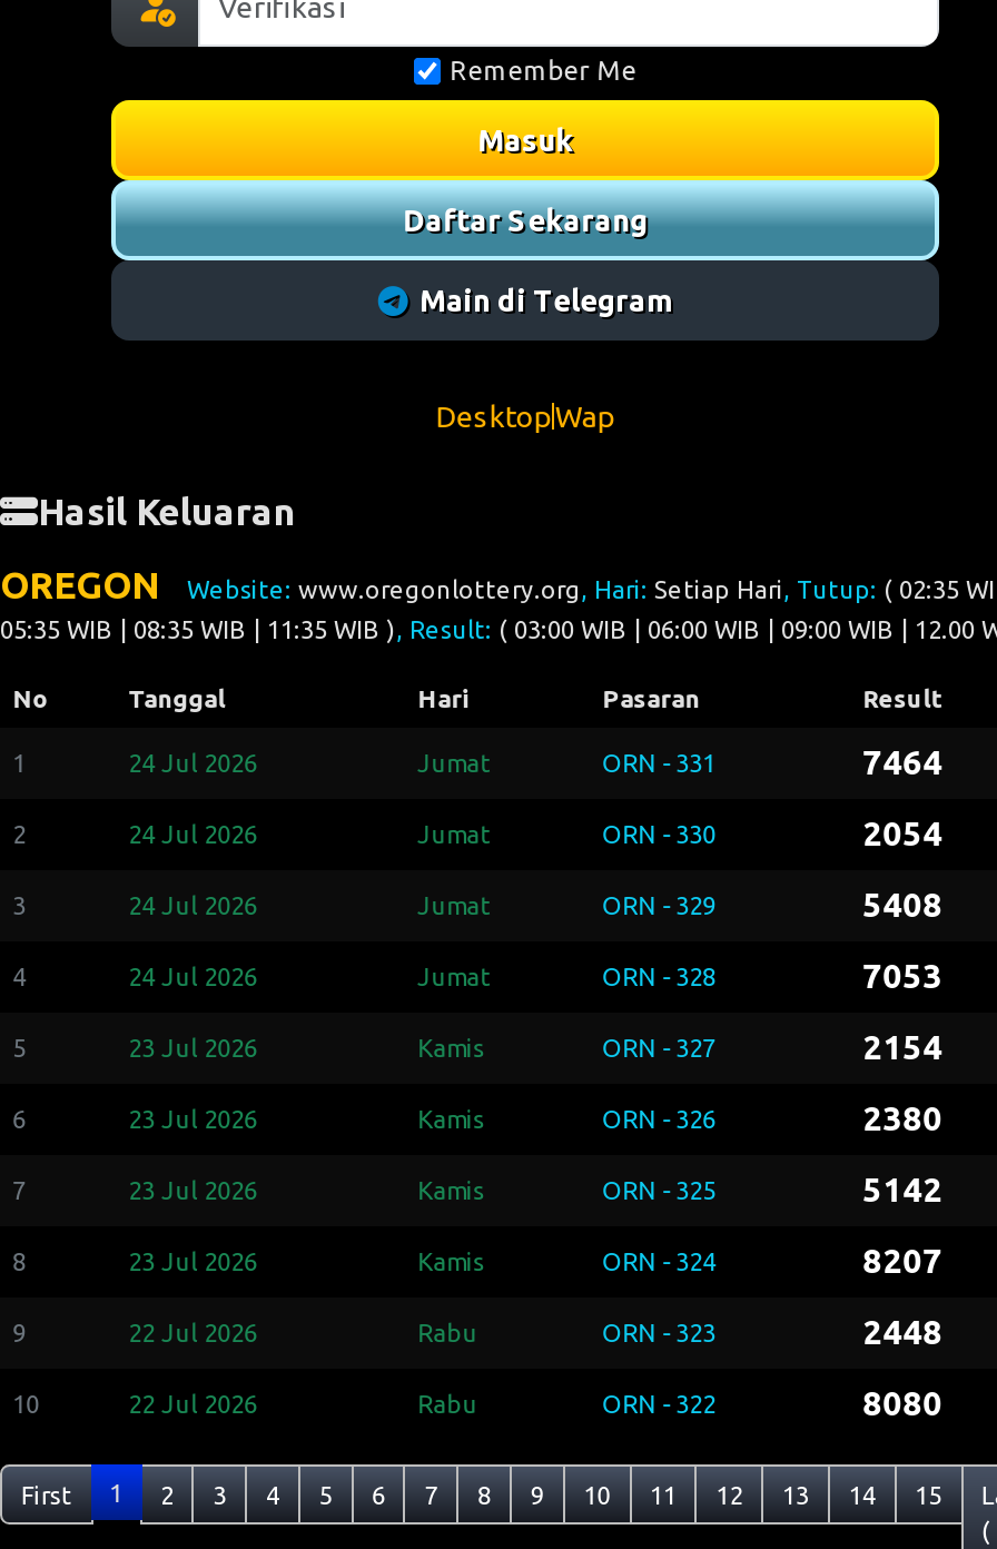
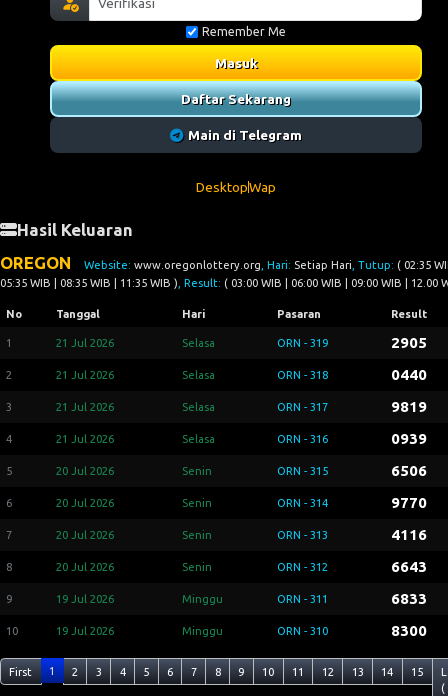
- 24 Jul 2026
- Jumat
- ORN - 331
- 7464
+ 21 Jul 2026
+ Selasa
+ ORN - 319
+ 2905

- 24 Jul 2026
- Jumat
- ORN - 330
- 2054
+ 21 Jul 2026
+ Selasa
+ ORN - 318
+ 0440

- 24 Jul 2026
- Jumat
- ORN - 329
- 5408
+ 21 Jul 2026
+ Selasa
+ ORN - 317
+ 9819

- 24 Jul 2026
- Jumat
- ORN - 328
- 7053
+ 21 Jul 2026
+ Selasa
+ ORN - 316
+ 0939

- 23 Jul 2026
- Kamis
- ORN - 327
- 2154
+ 20 Jul 2026
+ Senin
+ ORN - 315
+ 6506

- 23 Jul 2026
- Kamis
- ORN - 326
- 2380
+ 20 Jul 2026
+ Senin
+ ORN - 314
+ 9770

- 23 Jul 2026
- Kamis
- ORN - 325
- 5142
+ 20 Jul 2026
+ Senin
+ ORN - 313
+ 4116

- 23 Jul 2026
- Kamis
- ORN - 324
- 8207
+ 20 Jul 2026
+ Senin
+ ORN - 312
+ 6643

- 22 Jul 2026
- Rabu
- ORN - 323
- 2448
+ 19 Jul 2026
+ Minggu
+ ORN - 311
+ 6833

- 22 Jul 2026
- Rabu
- ORN - 322
- 8080
+ 19 Jul 2026
+ Minggu
+ ORN - 310
+ 8300
